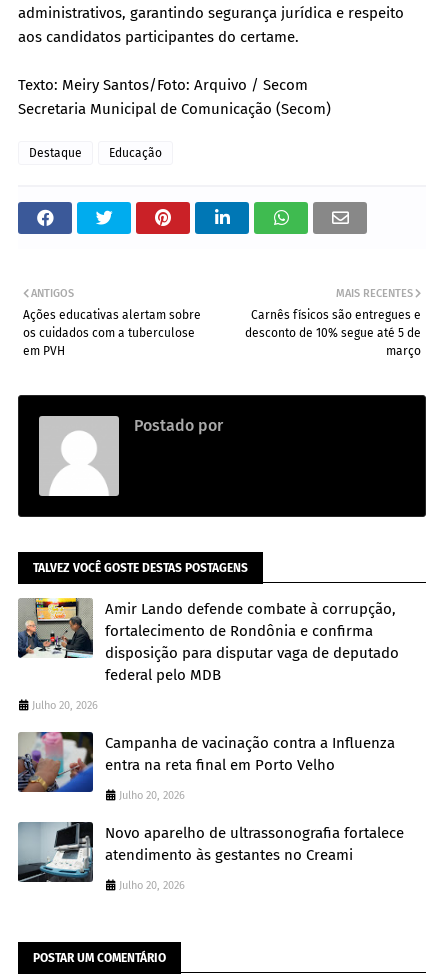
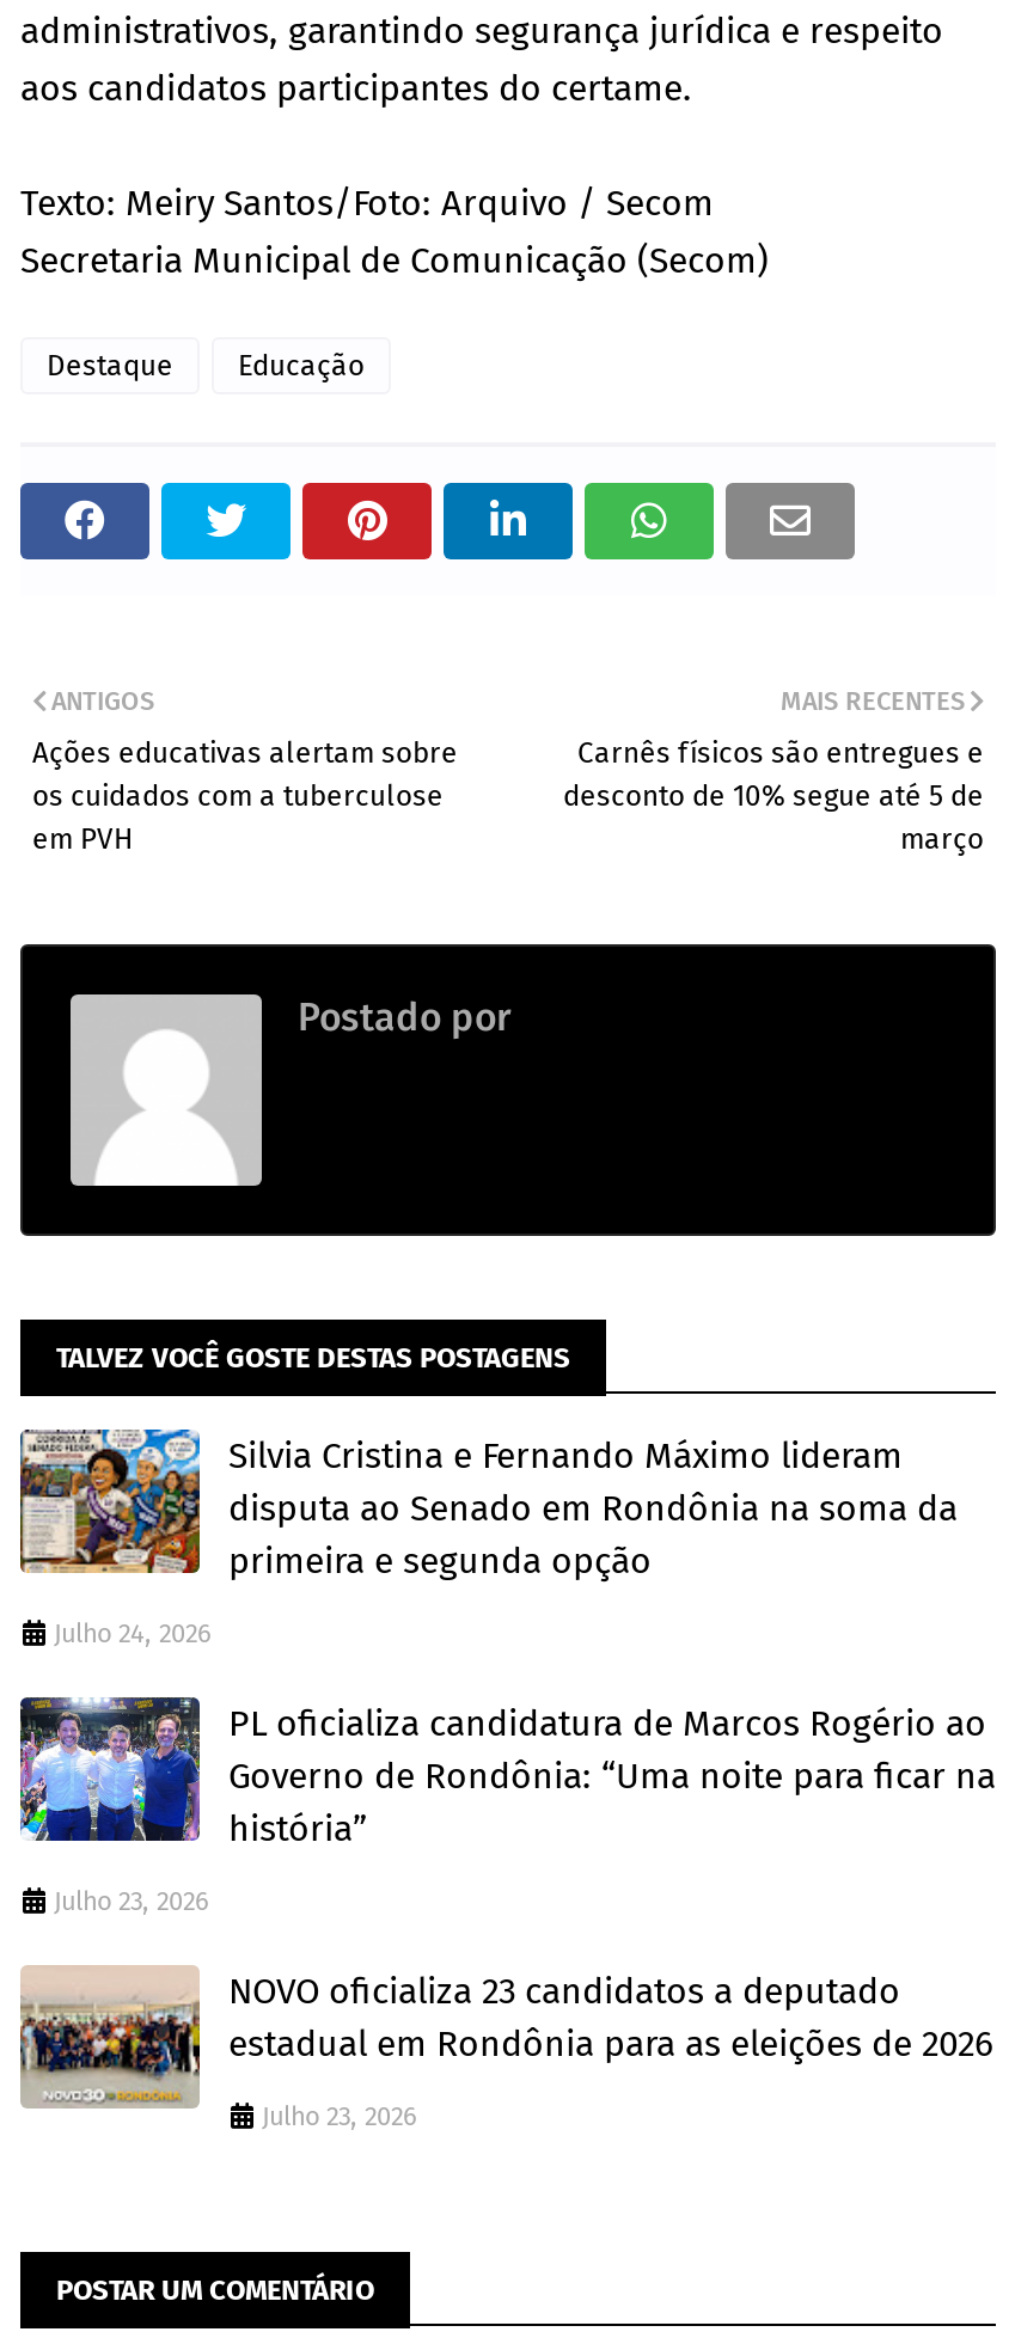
- [image]
- Amir Lando defende combate à corrupção,
- fortalecimento de Rondônia e confirma
- disposição para disputar vaga de deputado
- federal pelo MDB
+ [image]
+ Silvia Cristina e Fernando Máximo lideram
+ disputa ao Senado em Rondônia na soma da
+ primeira e segunda opção

- Julho 20, 2026
+ Julho 24, 2026

- [image]
- Campanha de vacinação contra a Influenza
- entra na reta final em Porto Velho
+ [image]
+ PL oficializa candidatura de Marcos Rogério ao
+ Governo de Rondônia: “Uma noite para ficar na
+ história”

- Julho 20, 2026
+ Julho 23, 2026

- [image]
- Novo aparelho de ultrassonografia fortalece
- atendimento às gestantes no Creami
+ [image]
+ NOVO oficializa 23 candidatos a deputado
+ estadual em Rondônia para as eleições de 2026

- Julho 20, 2026
+ Julho 23, 2026
